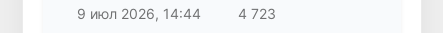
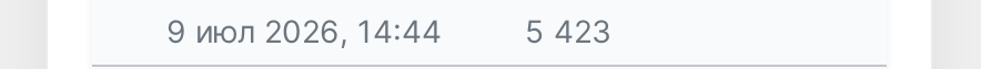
- 4 723
+ 5 423
